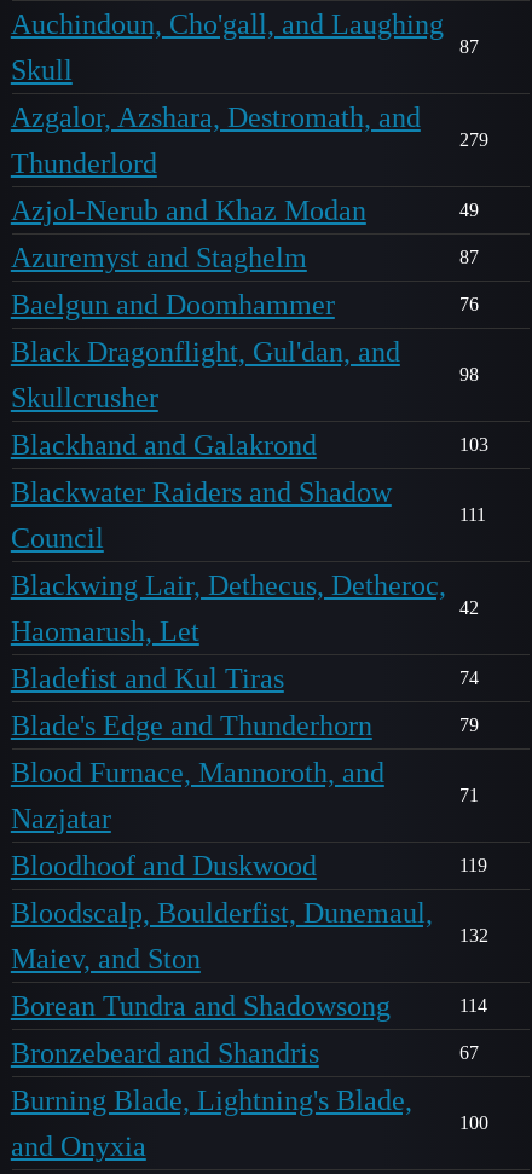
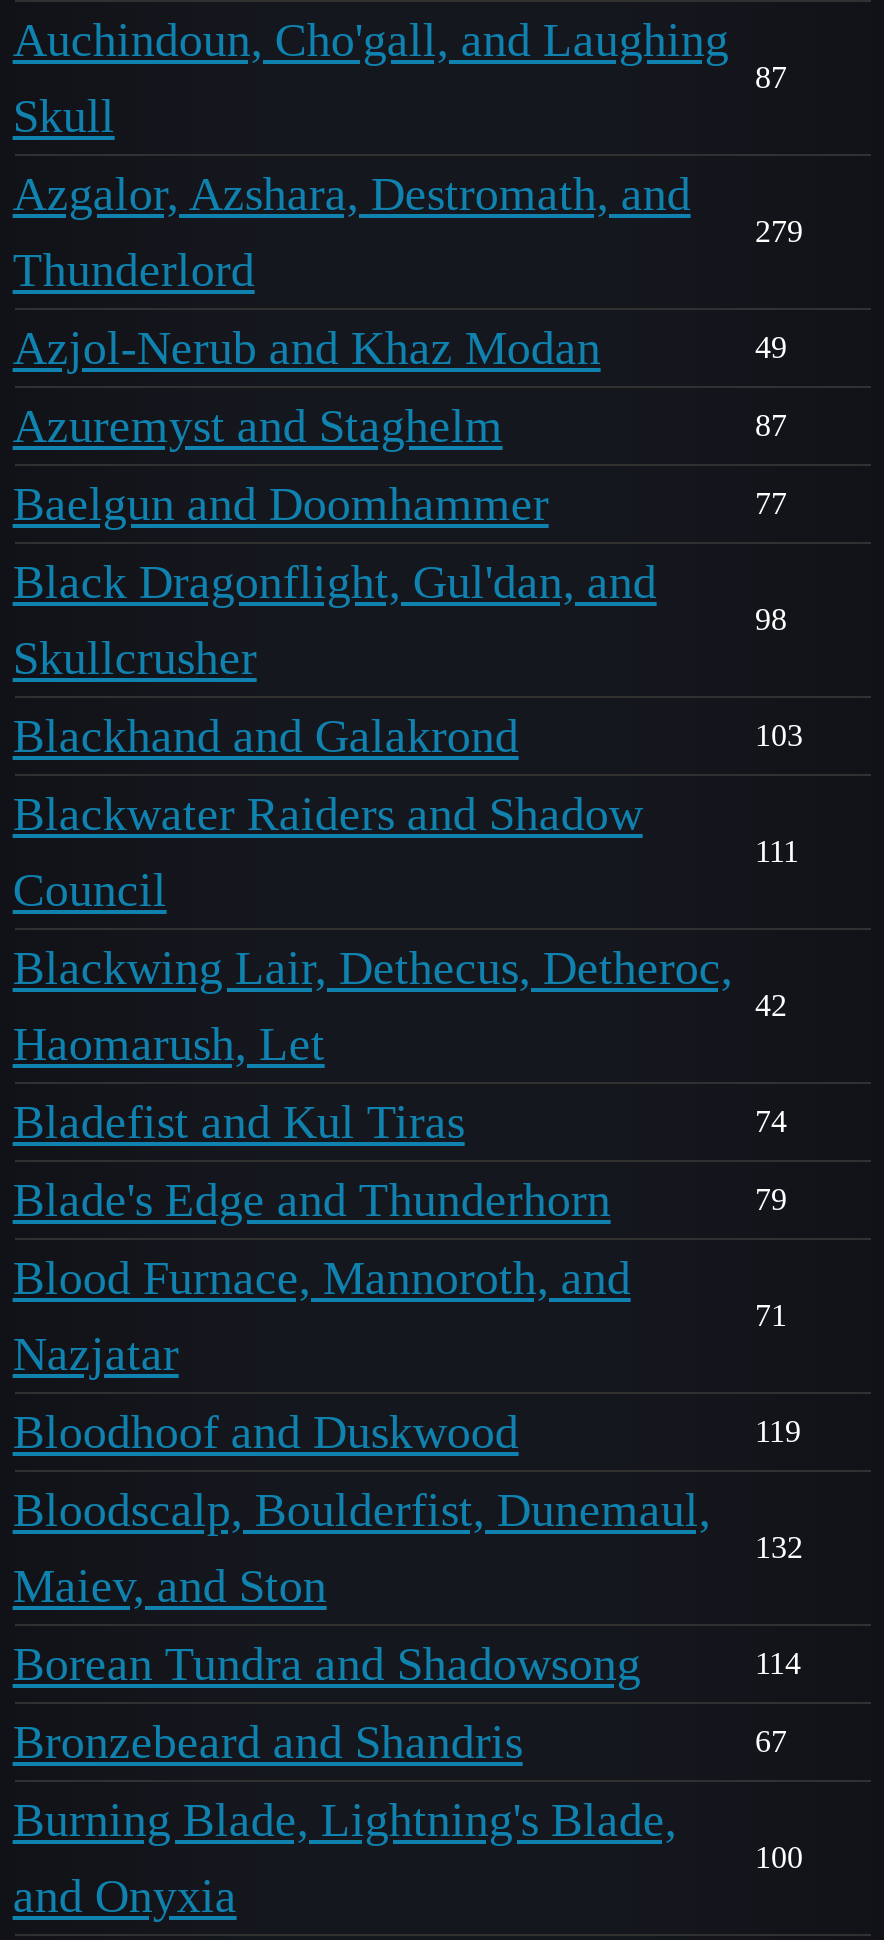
- 76
+ 77
